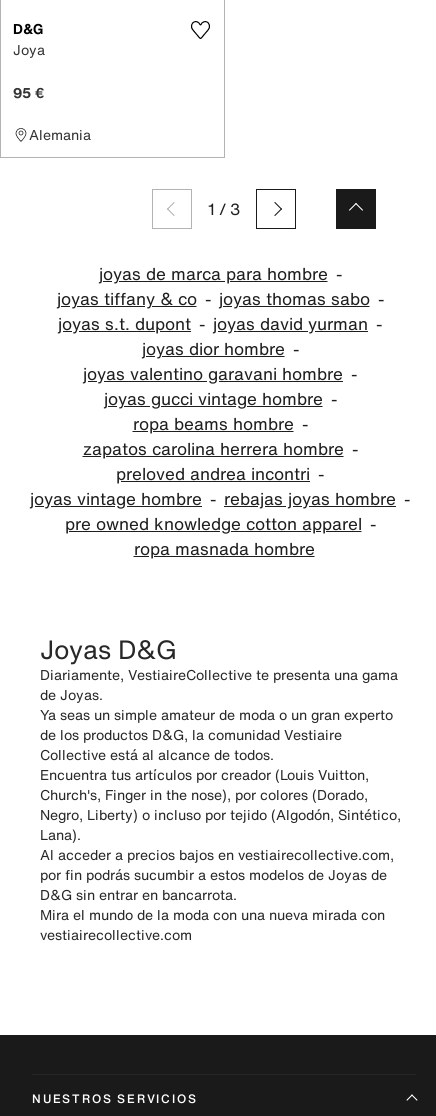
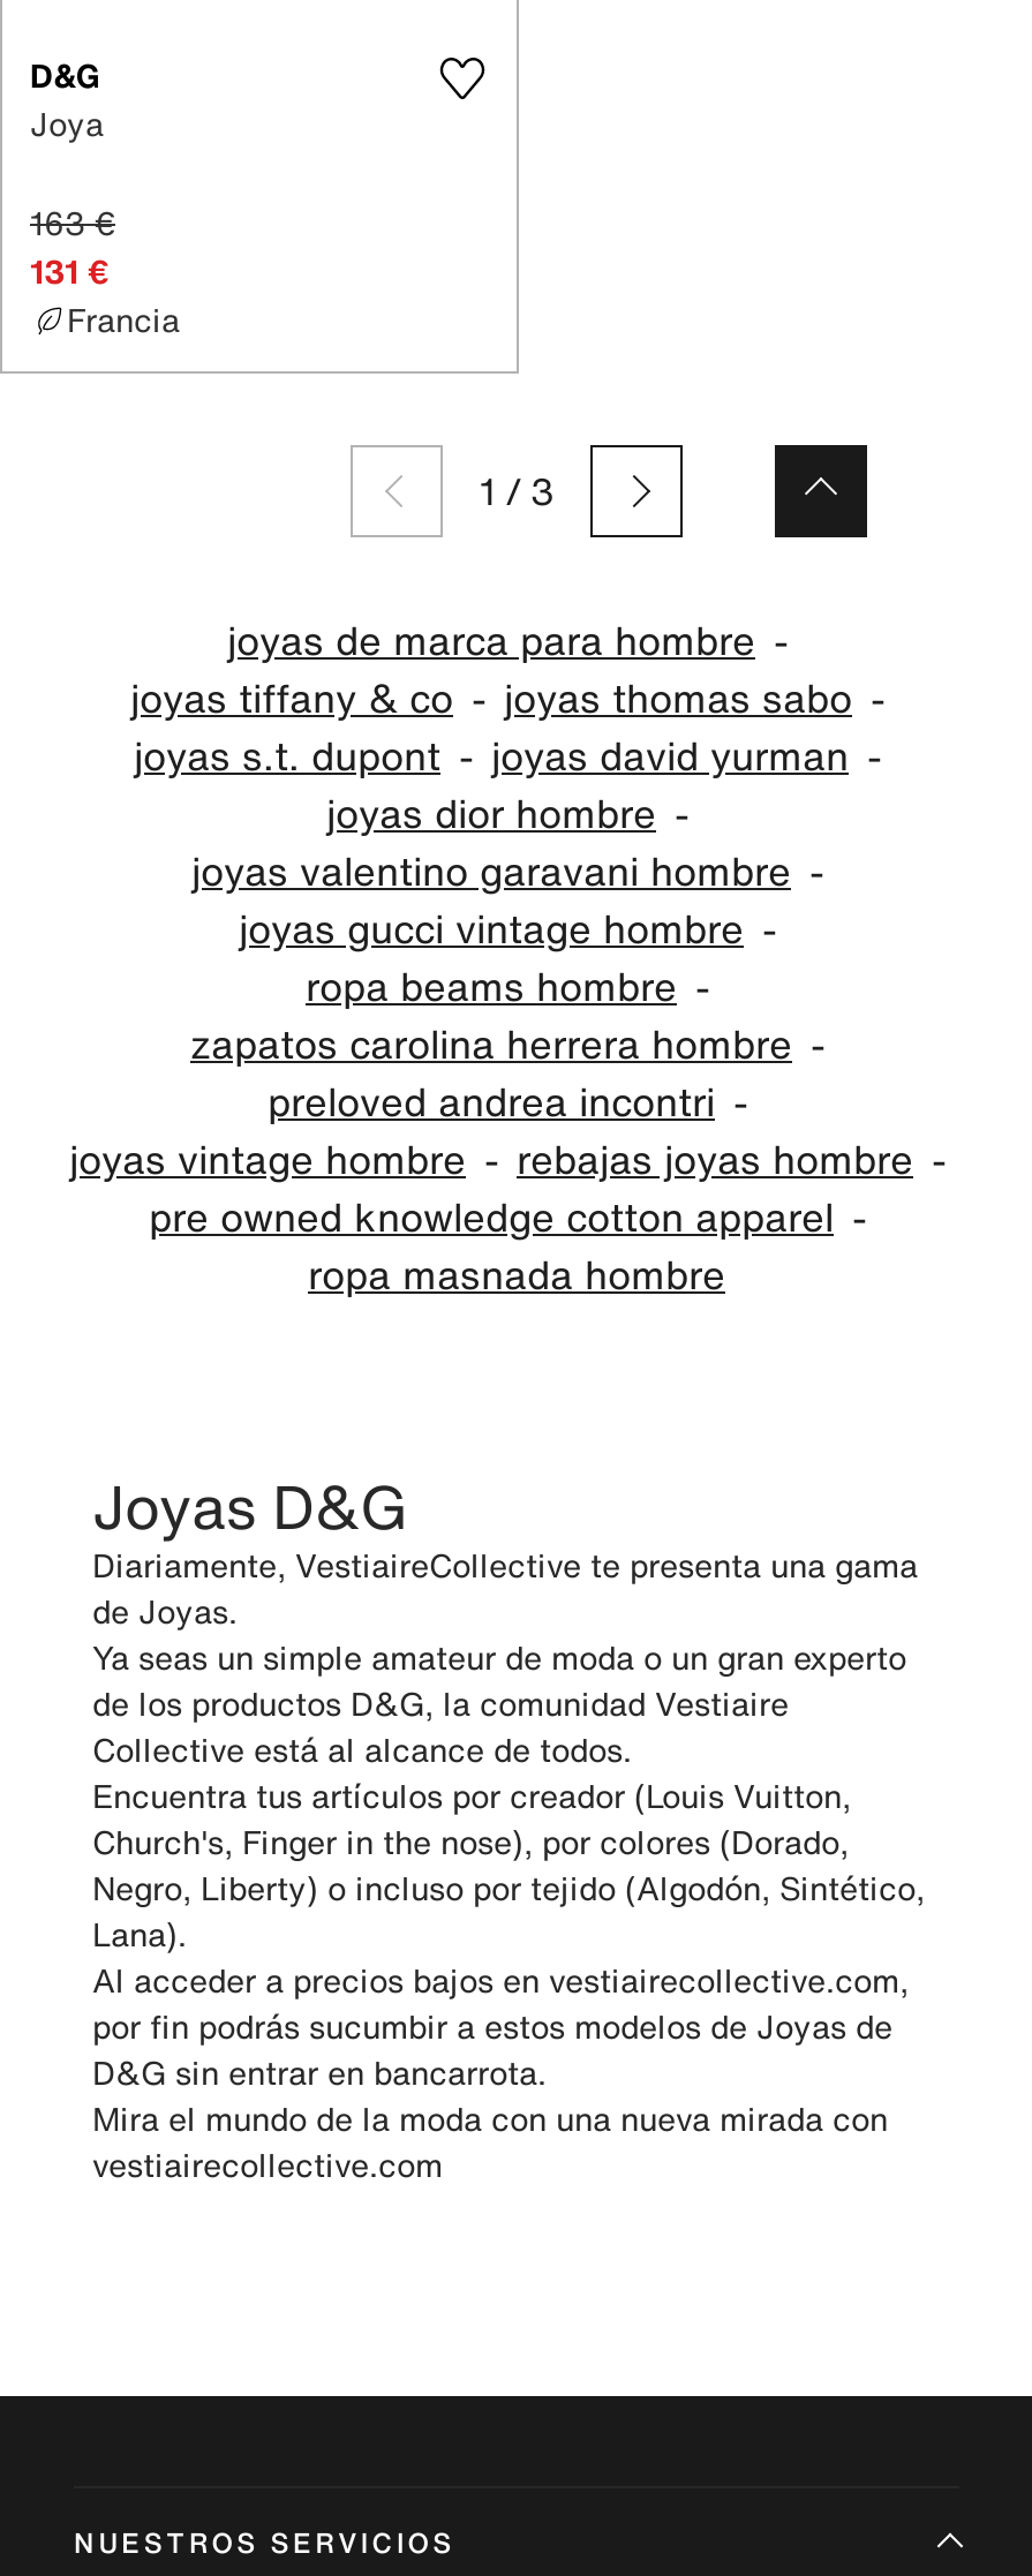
- 95 €
- Alemania
+ 163 €
+ 131 €
+ Francia
